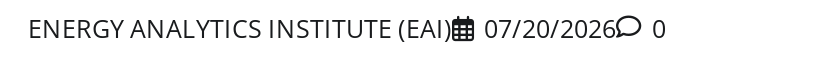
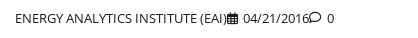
- ENERGY ANALYTICS INSTITUTE (EAI) 07/20/2026 0
+ ENERGY ANALYTICS INSTITUTE (EAI) 04/21/2016 0
